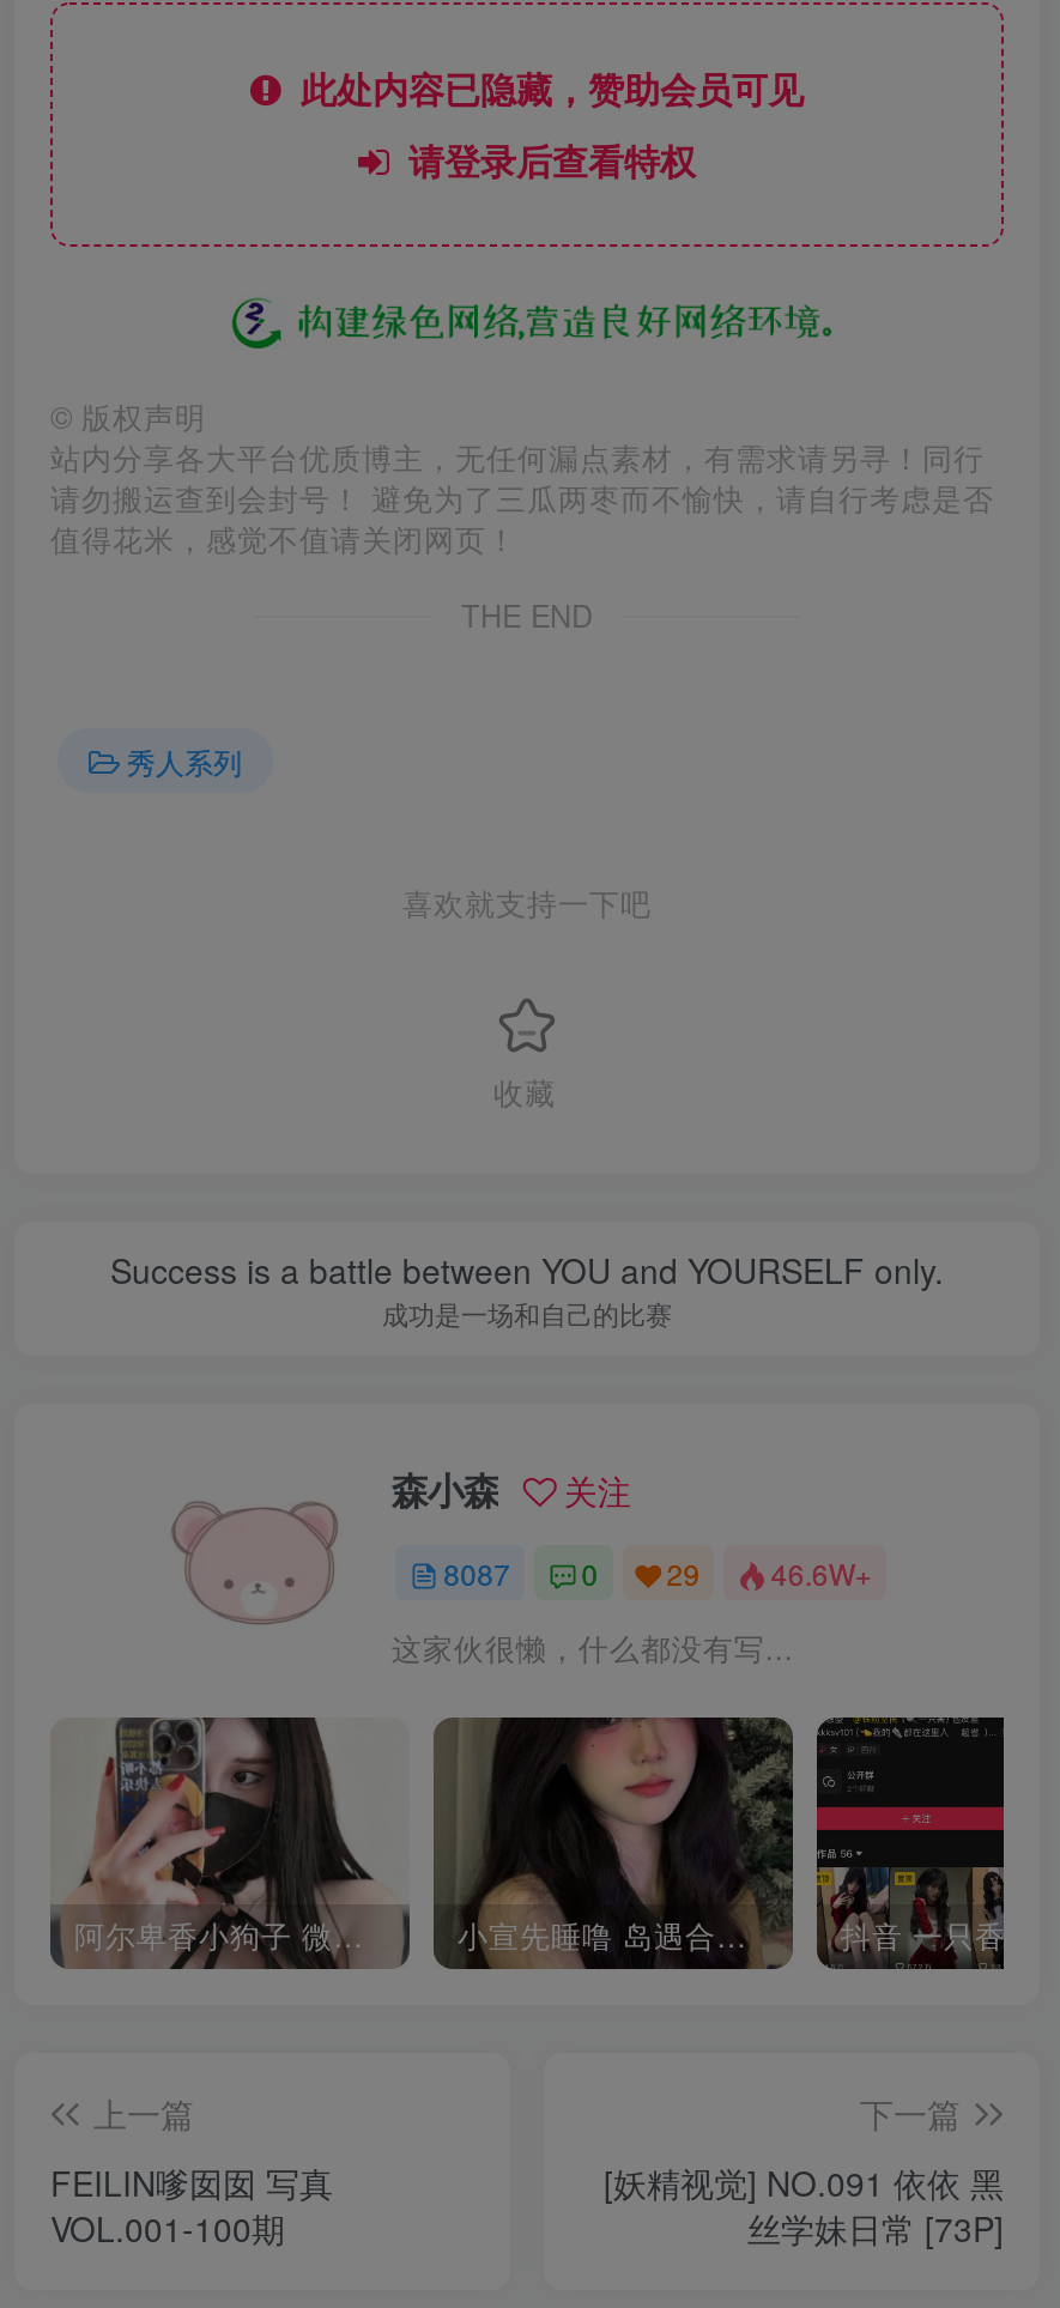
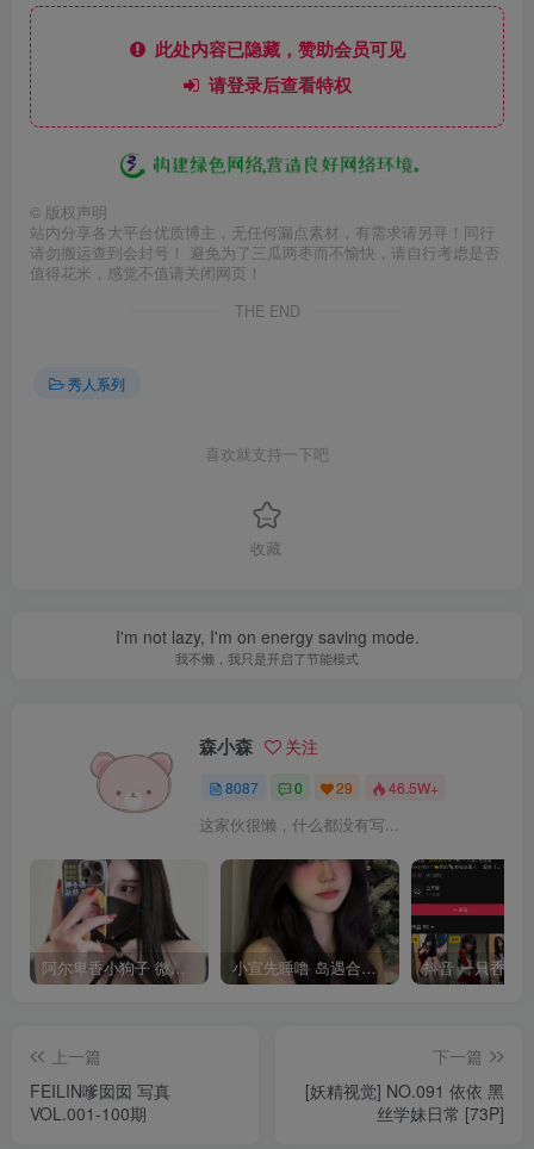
- Success is a battle between YOU and YOURSELF only.
- 成功是一场和自己的比赛
+ I'm not lazy, I'm on energy saving mode.
+ 我不懒，我只是开启了节能模式

- 8087 0 29 46.6W+
+ 8087 0 29 46.5W+
